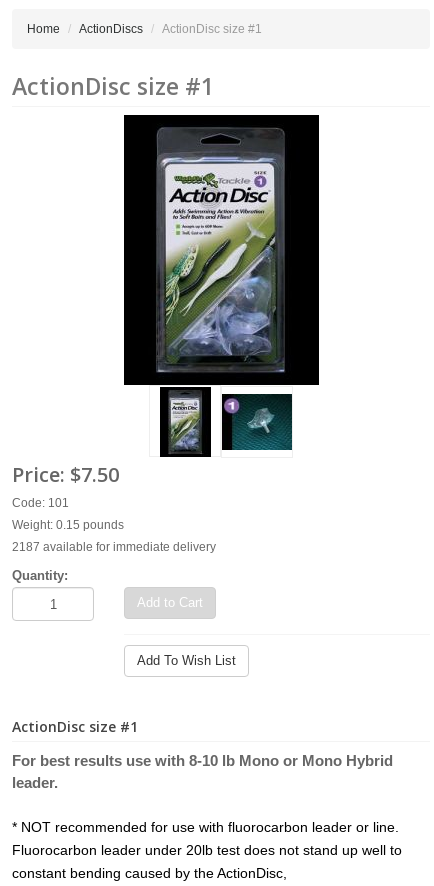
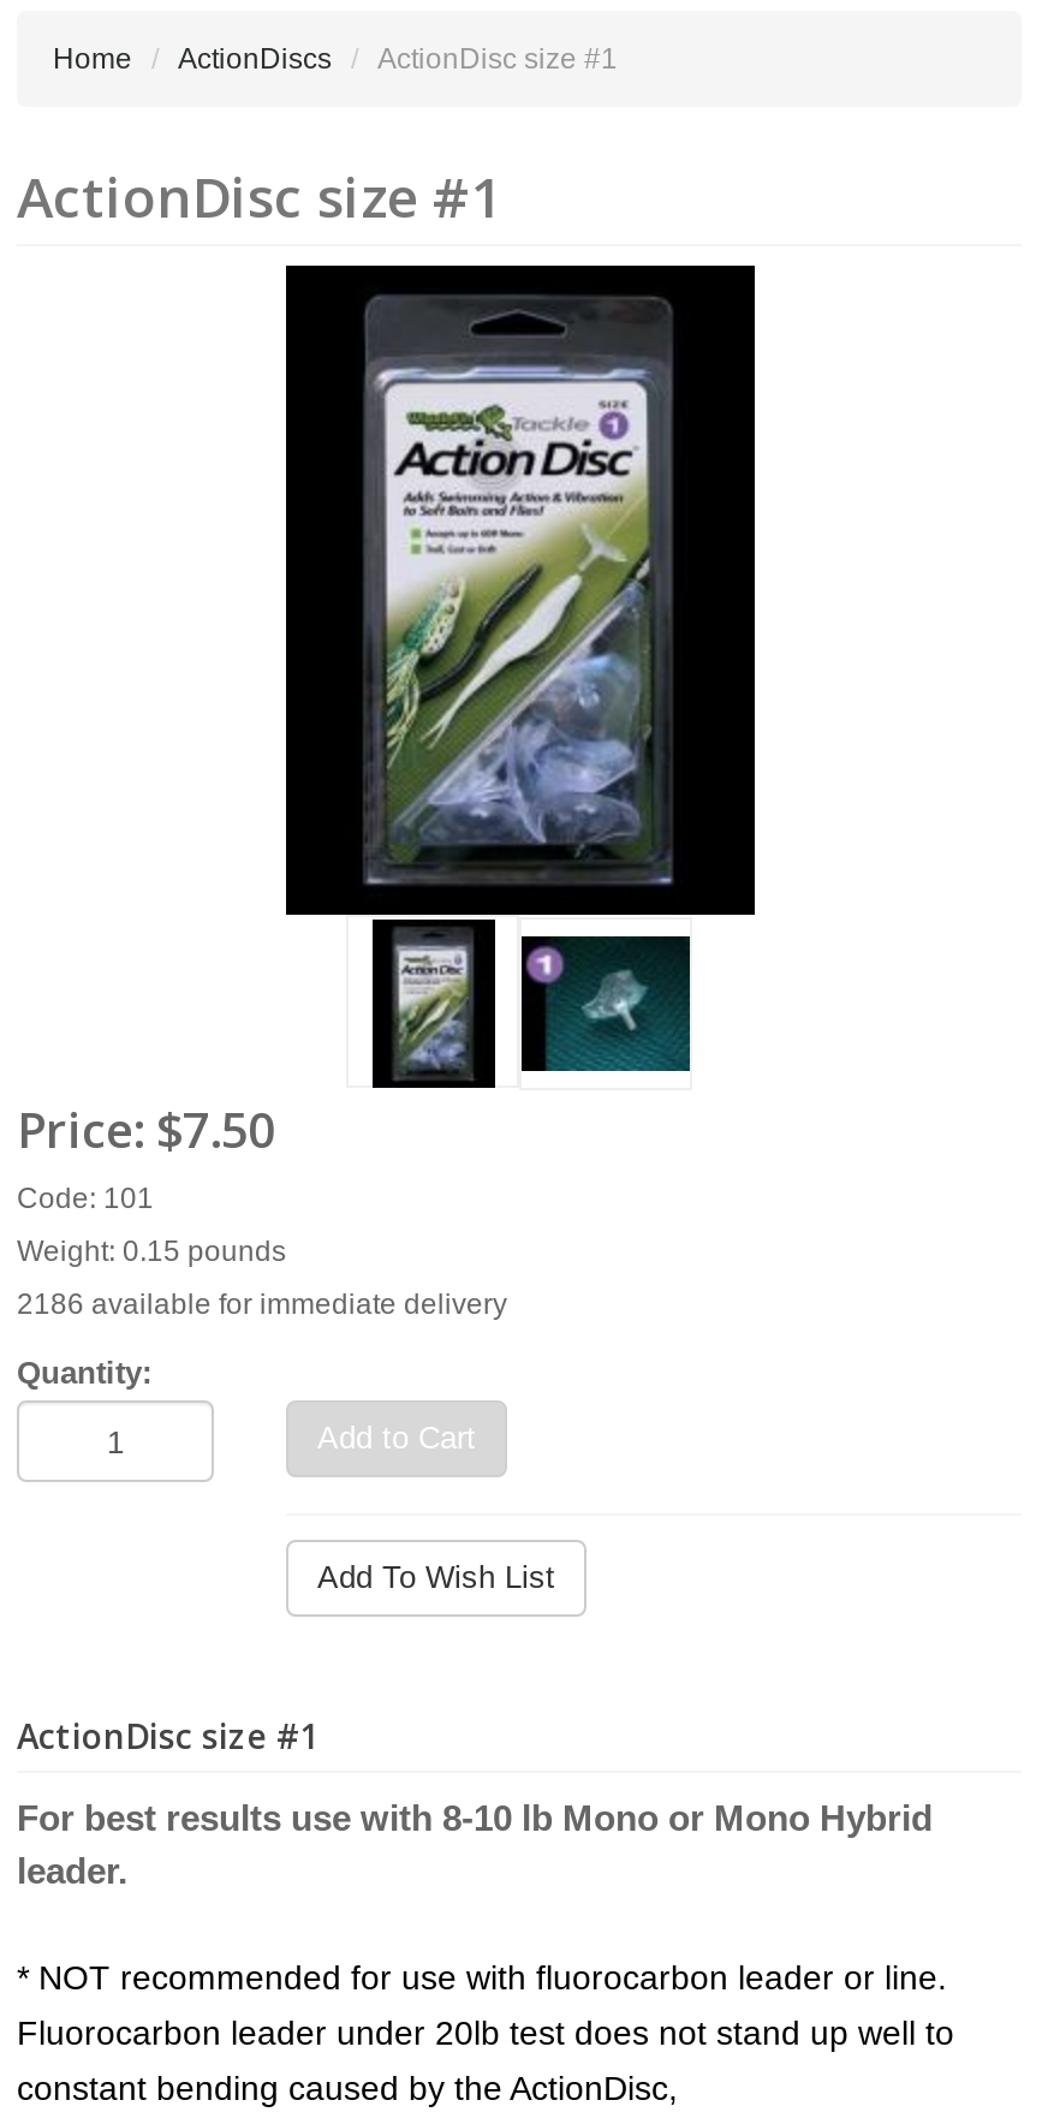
- 2187 available for immediate delivery
+ 2186 available for immediate delivery
